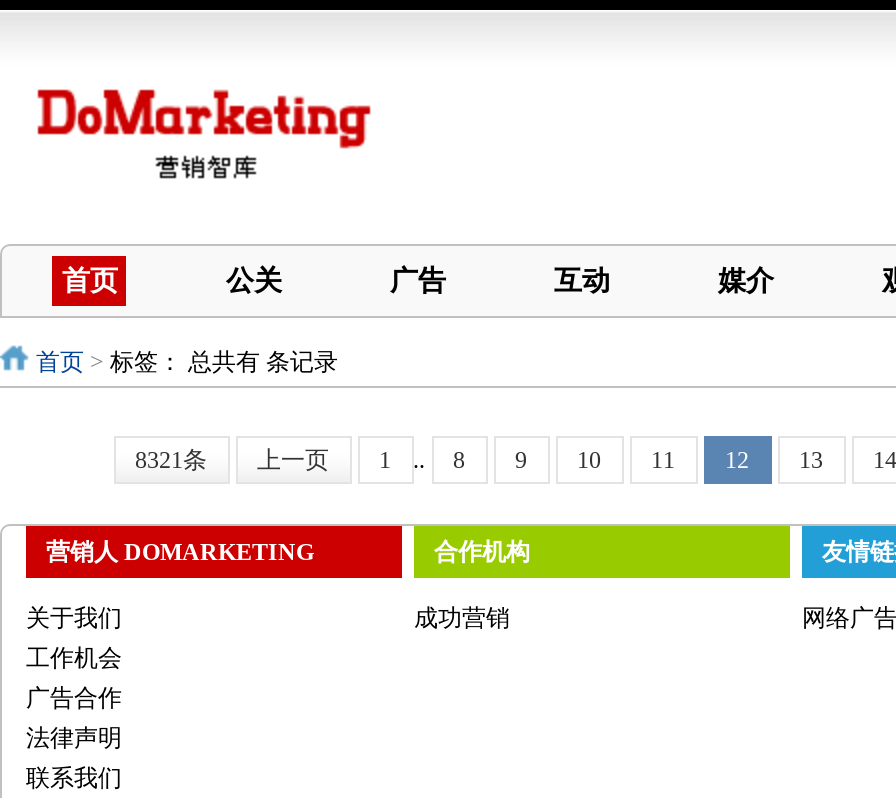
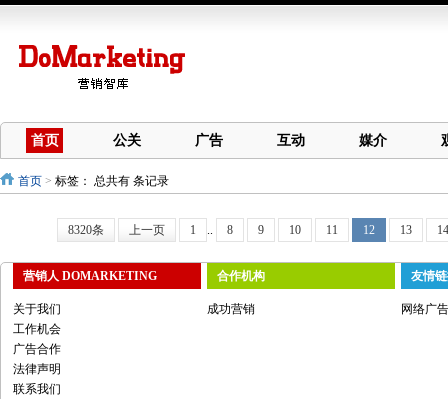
- 8321条
+ 8320条
